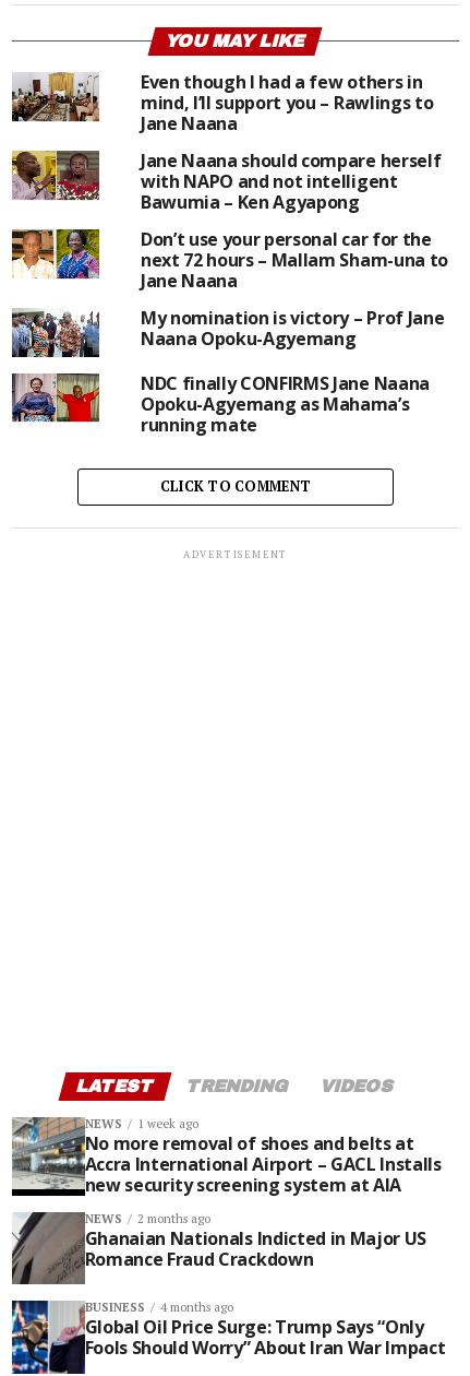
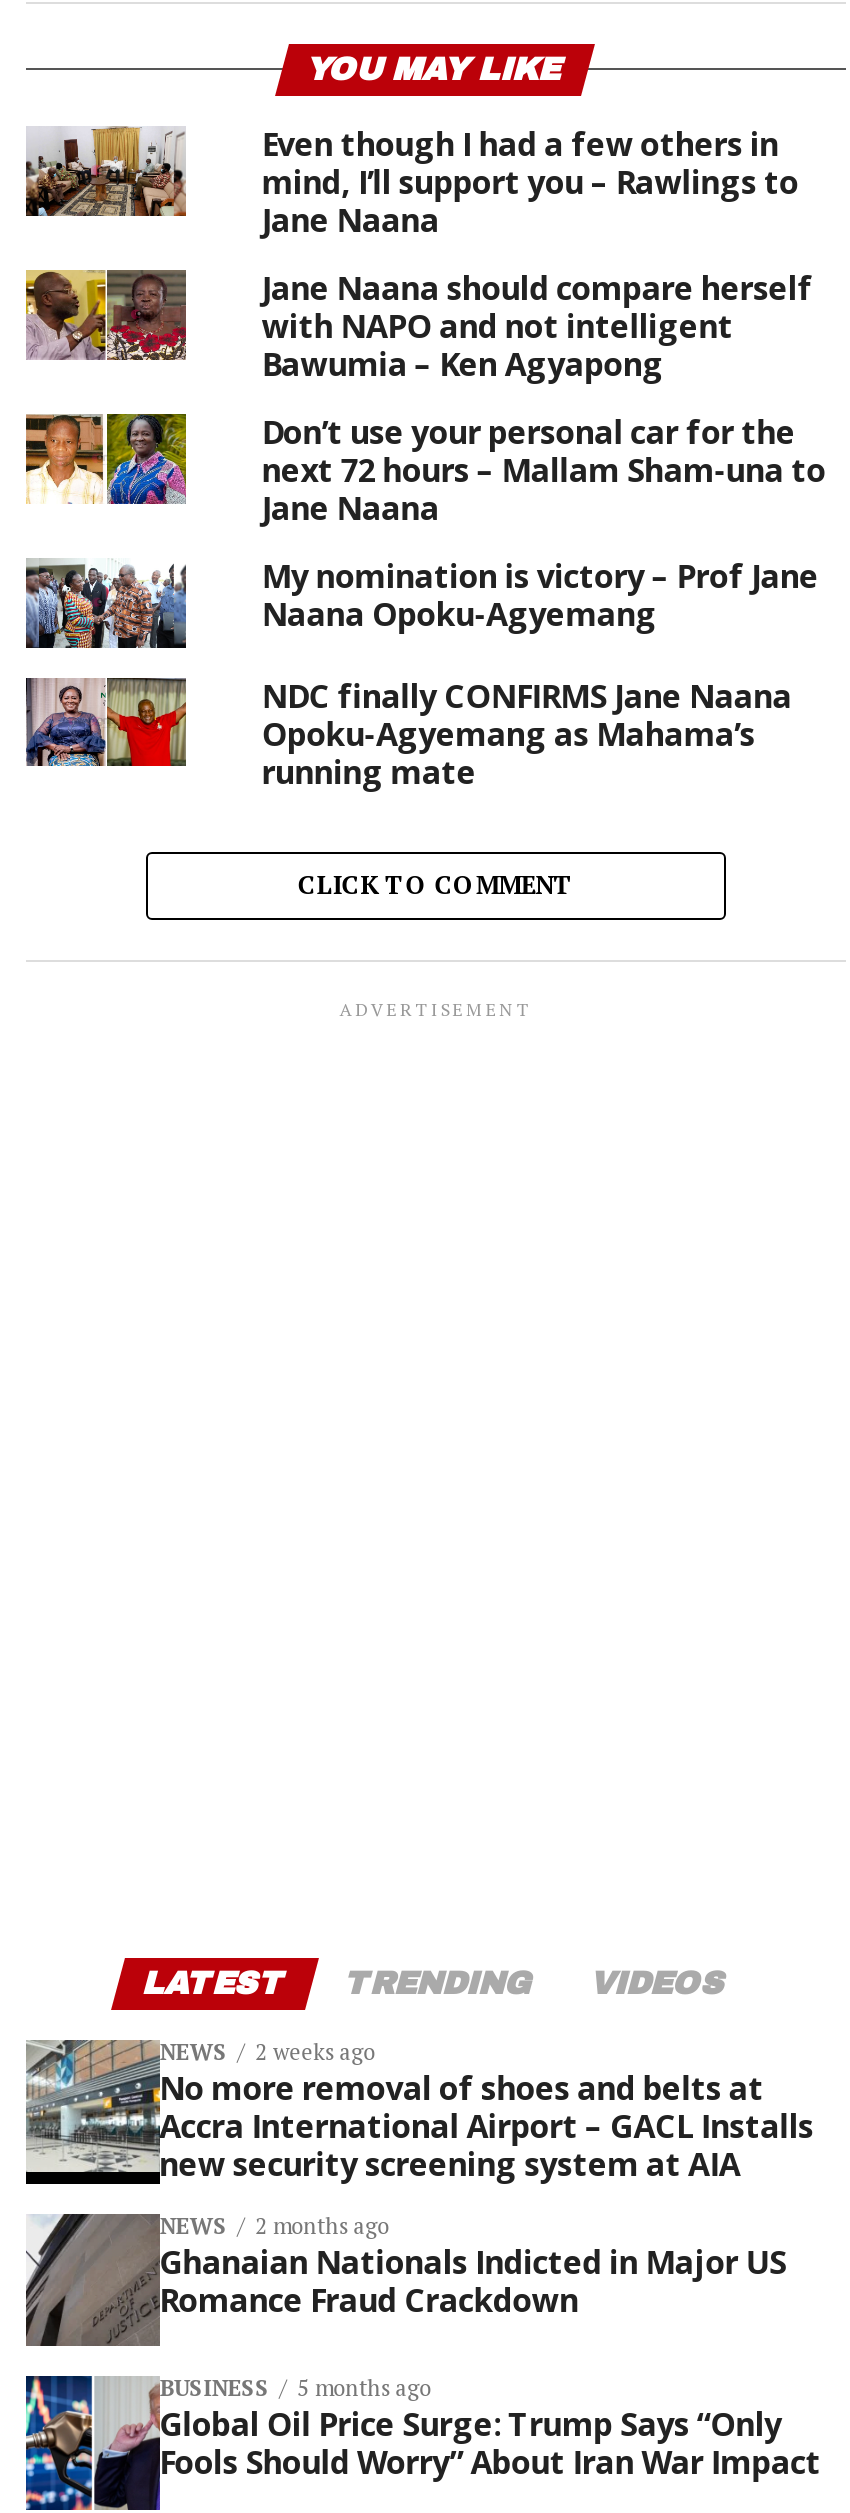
- NEWS 1 week ago
+ NEWS 2 weeks ago

- BUSINESS 4 months ago
+ BUSINESS 5 months ago
